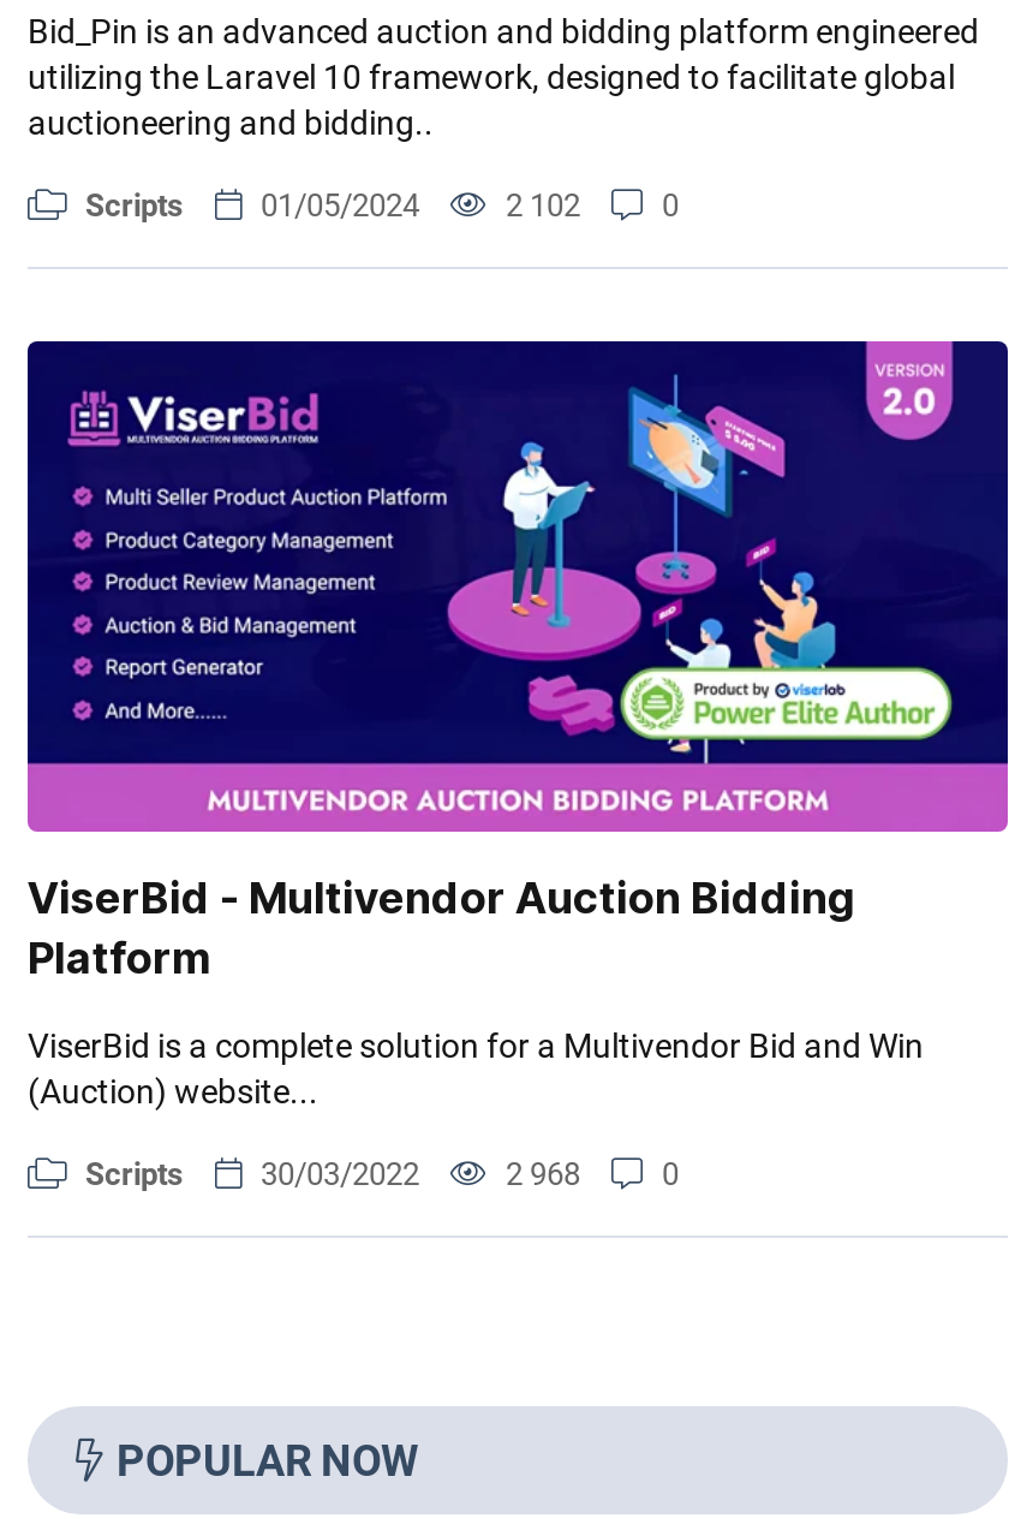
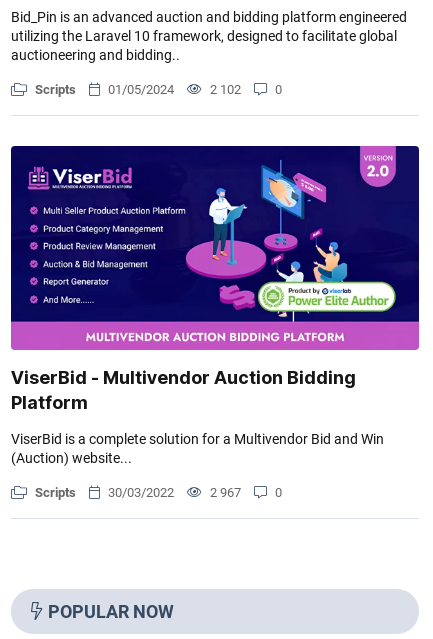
- 2 968
+ 2 967
